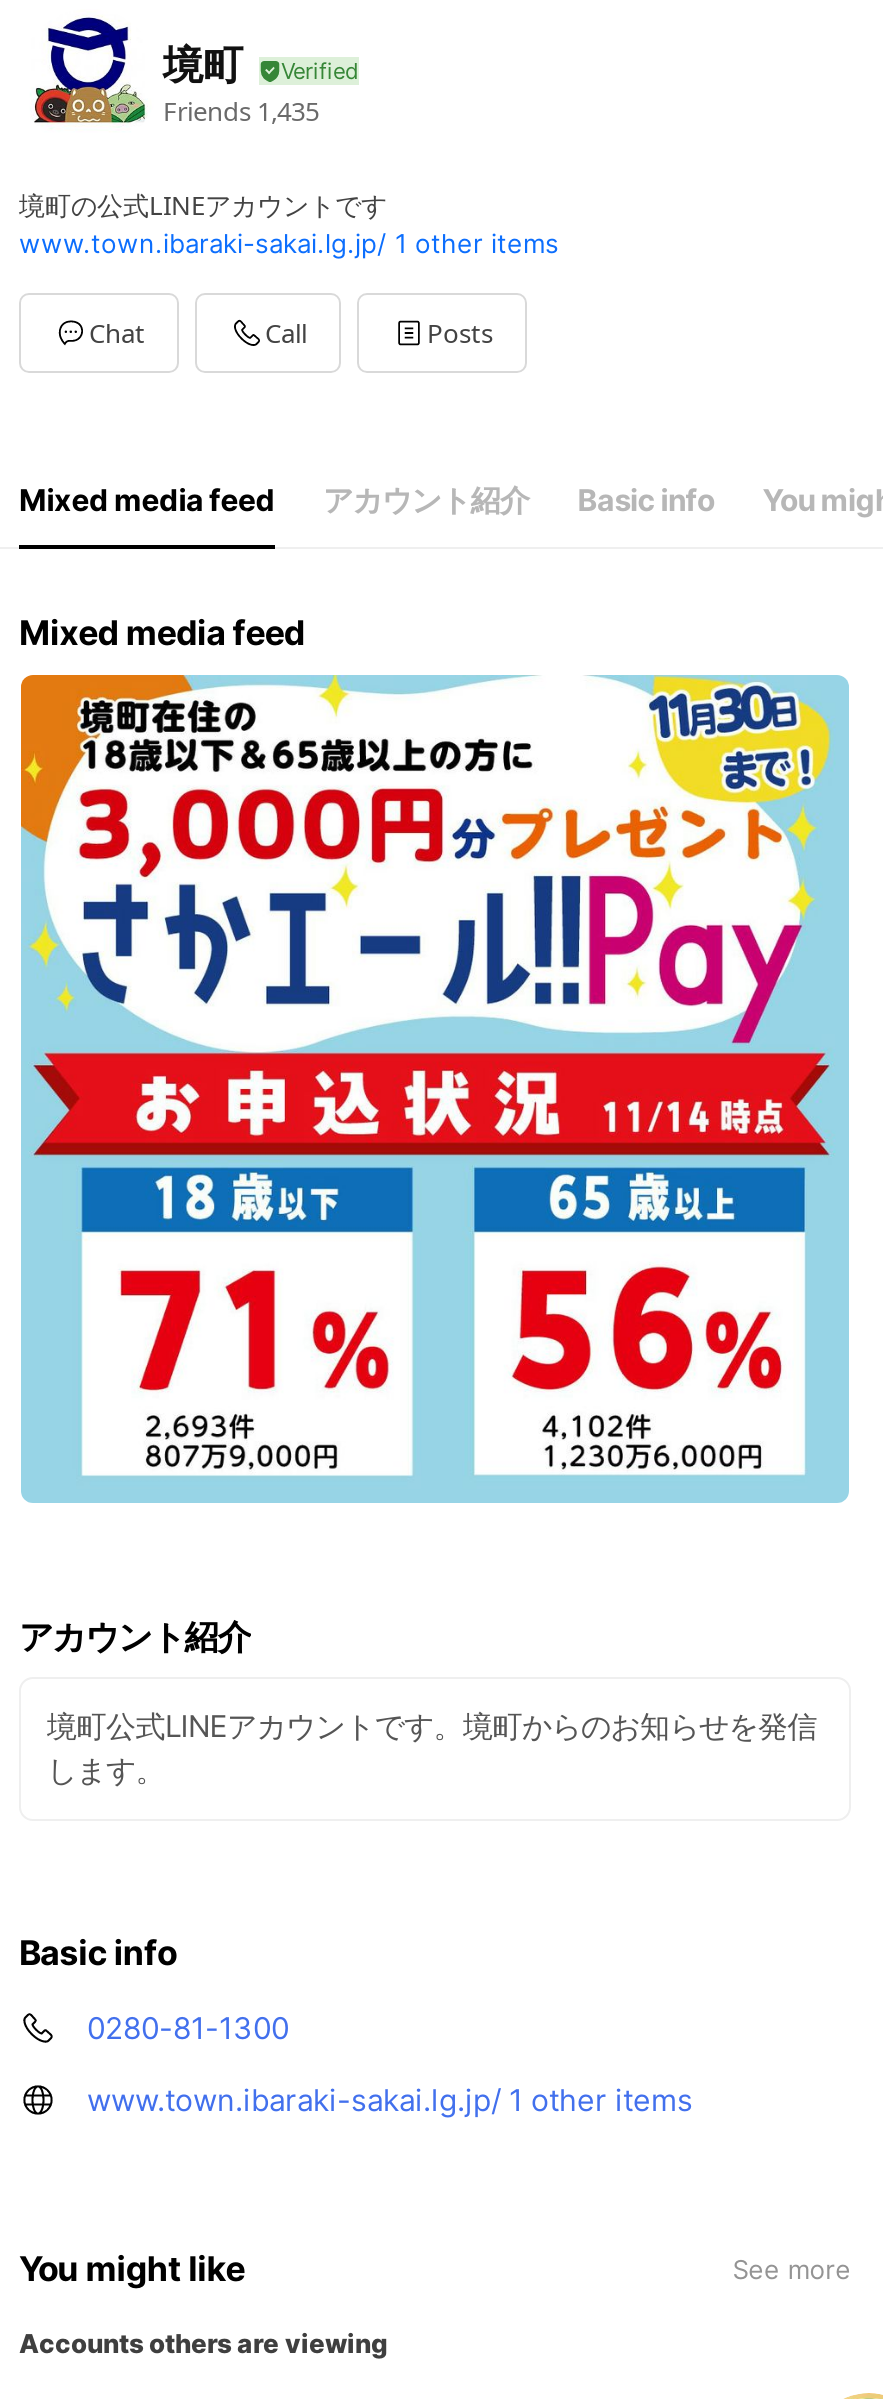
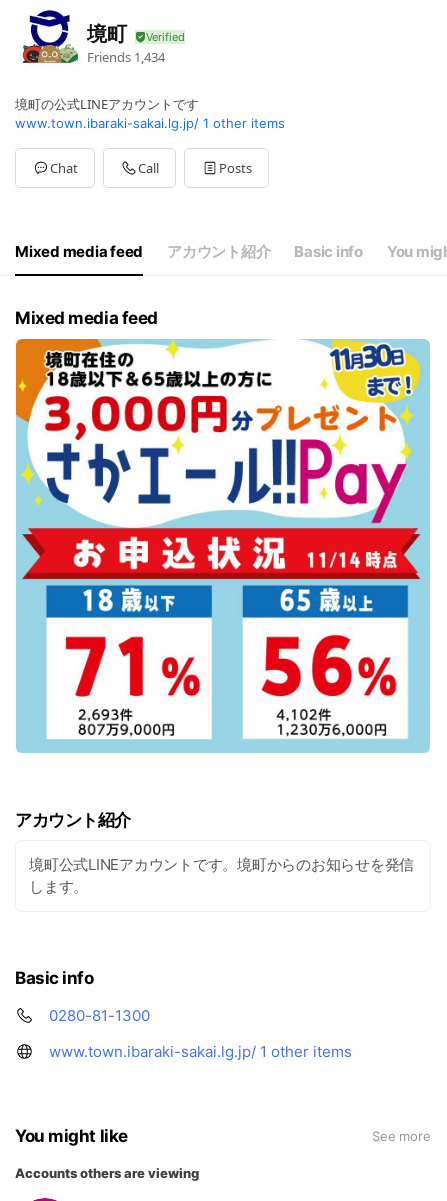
- Friends 1,435
+ Friends 1,434
